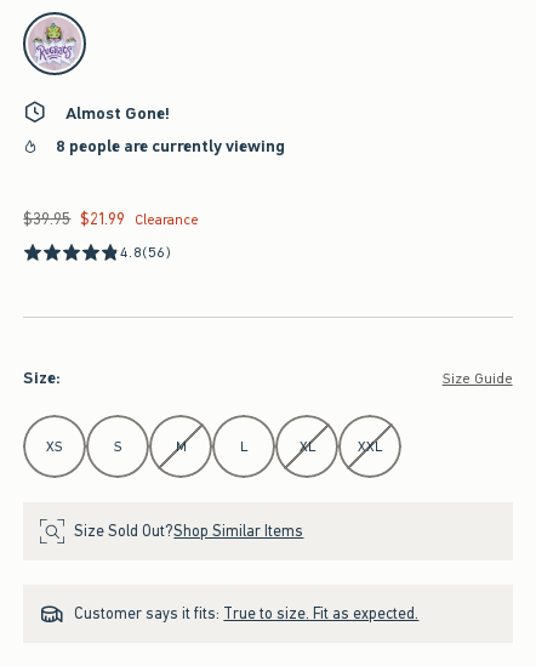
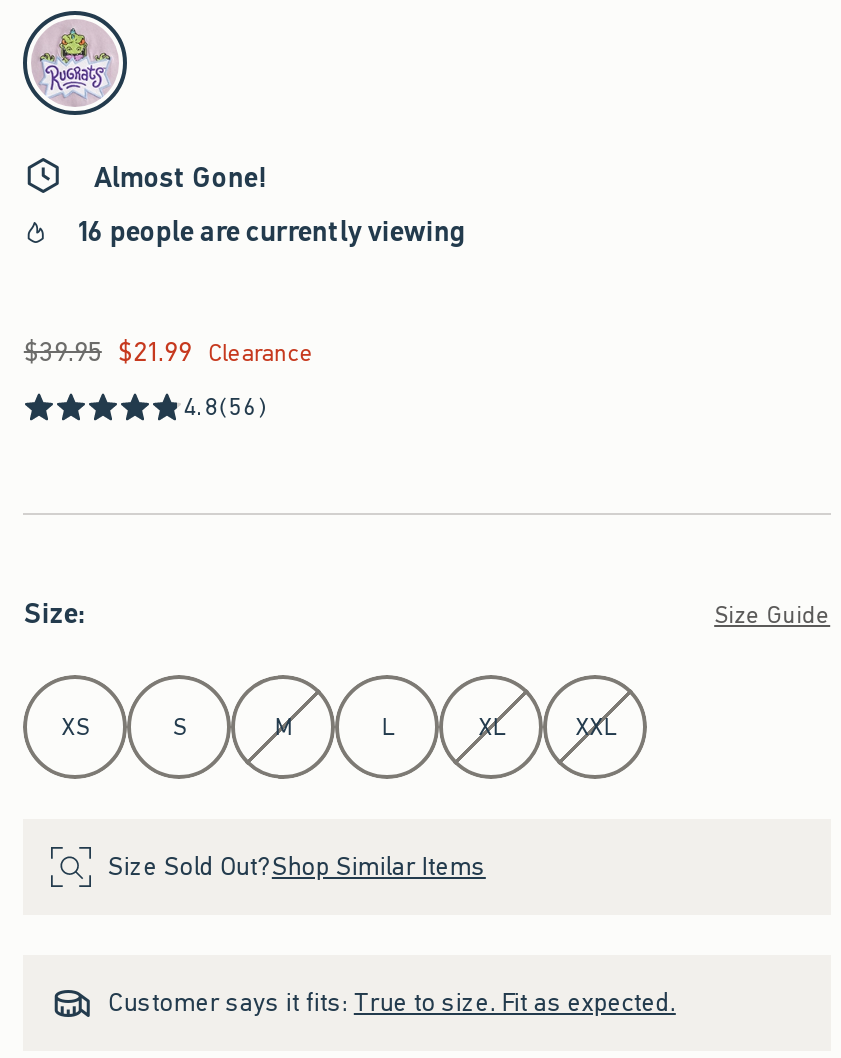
- 8 people are currently viewing
+ 16 people are currently viewing
